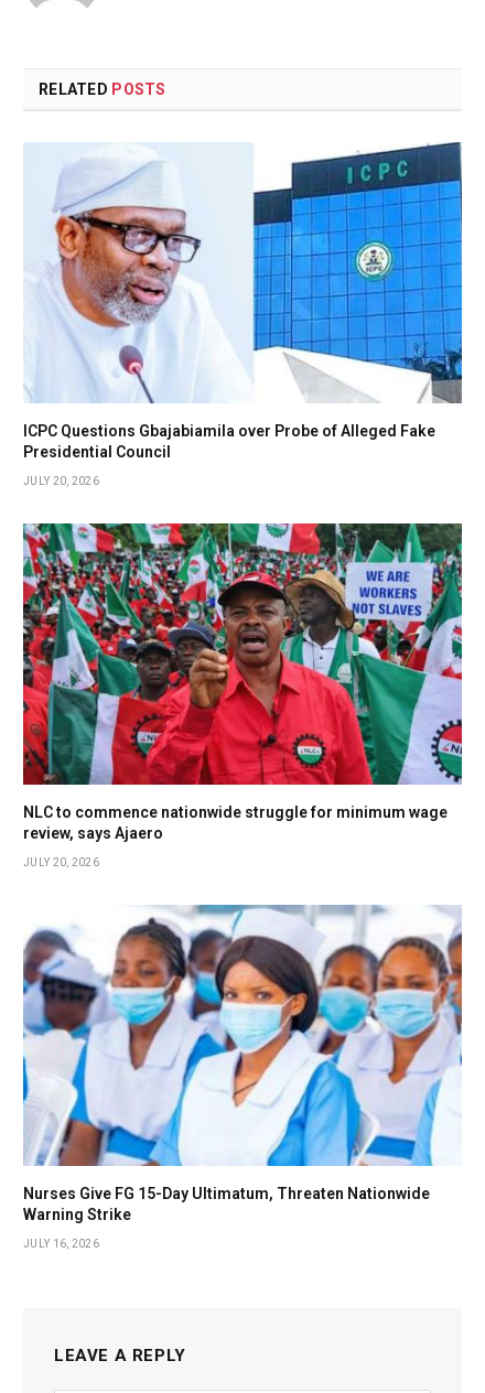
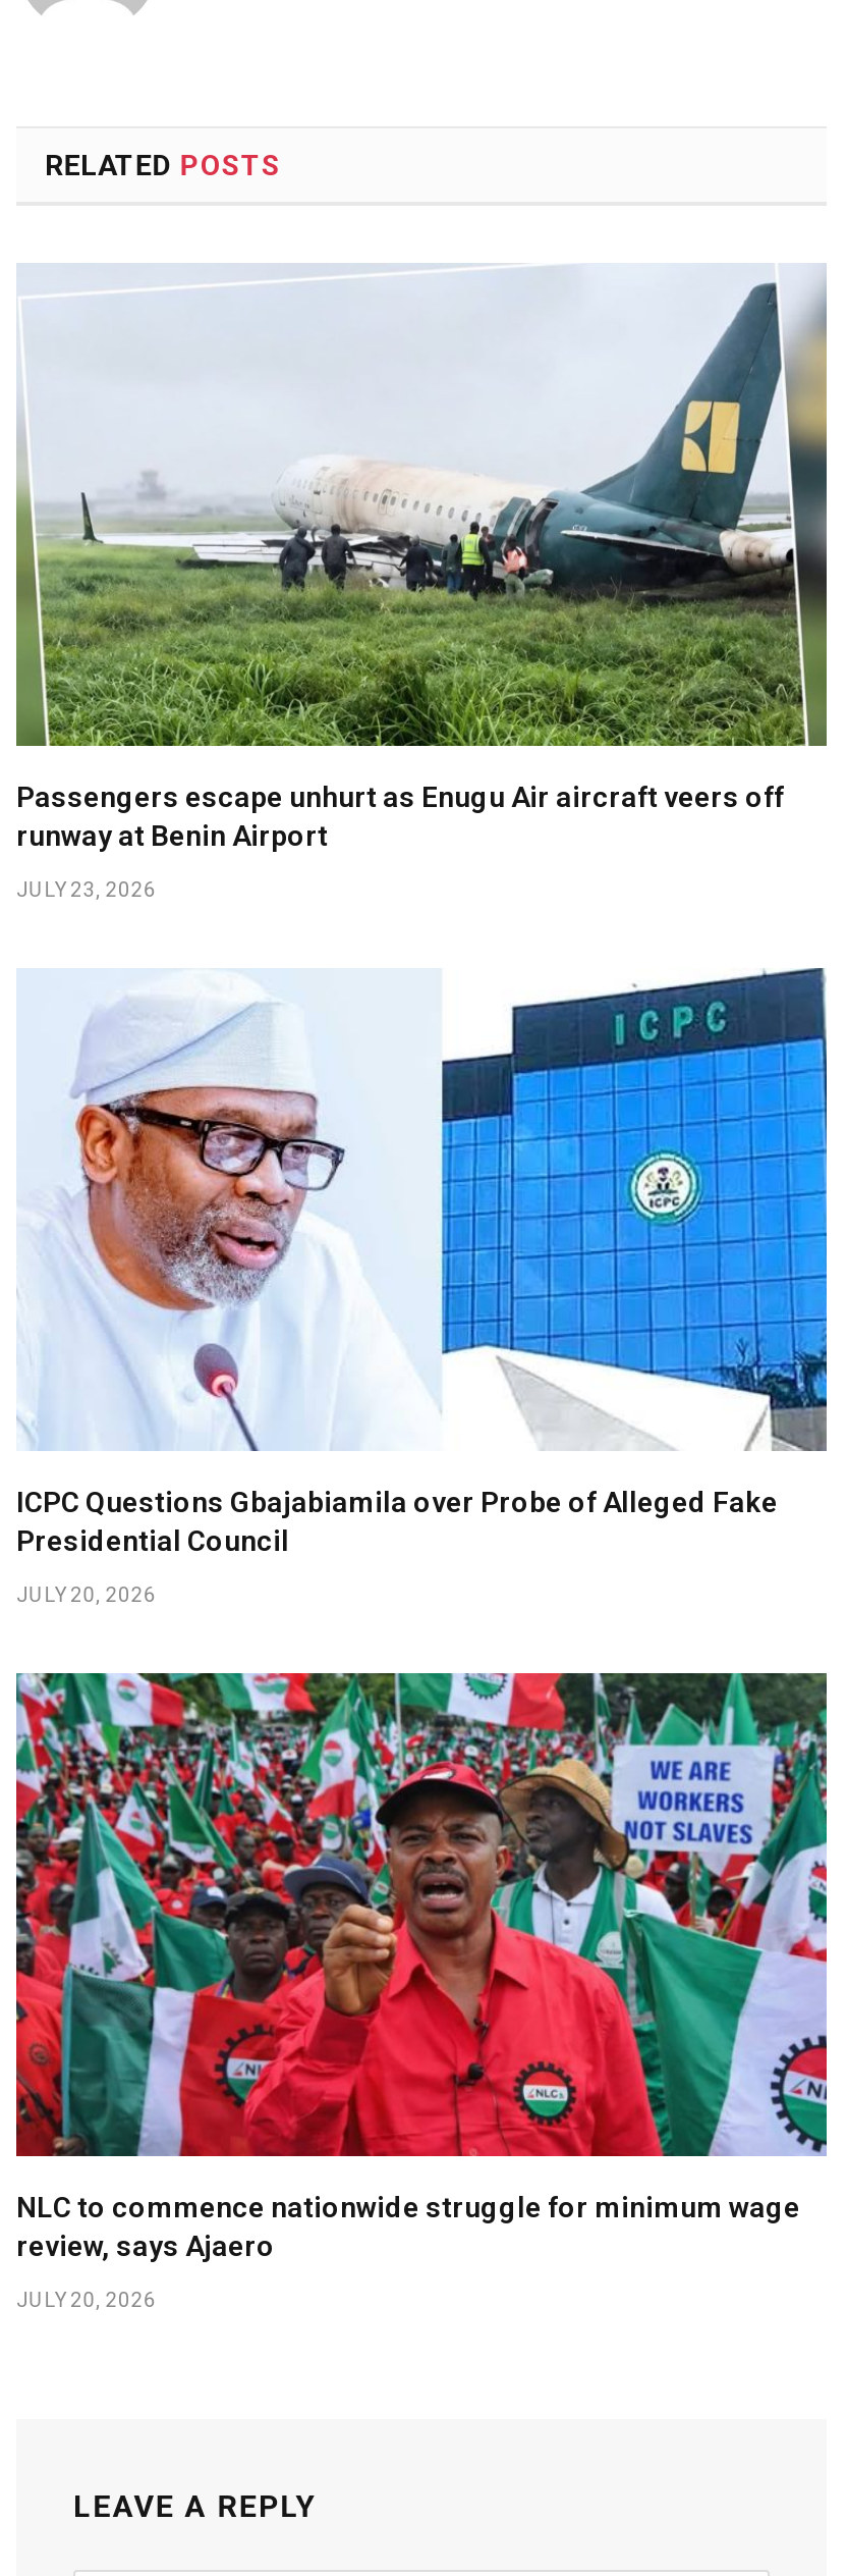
+ [image]
+ Passengers escape unhurt as Enugu Air aircraft veers off
+ runway at Benin Airport
+ JULY 23, 2026

moved down: [image] | ICPC Questions Gbajabiamila over Probe of Alleged Fake | Presidential Council | JULY 20, 2026 | NLC to commence nationwide struggle for minimum wage | review, says Ajaero | JULY 20, 2026

- [image]
- Nurses Give FG 15-Day Ultimatum, Threaten Nationwide
- Warning Strike
- JULY 16, 2026
